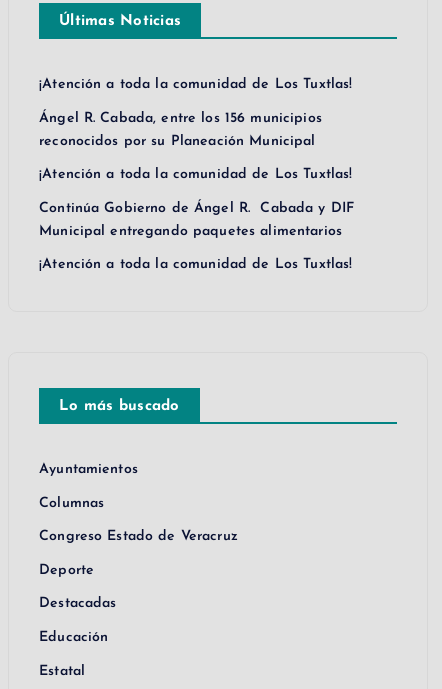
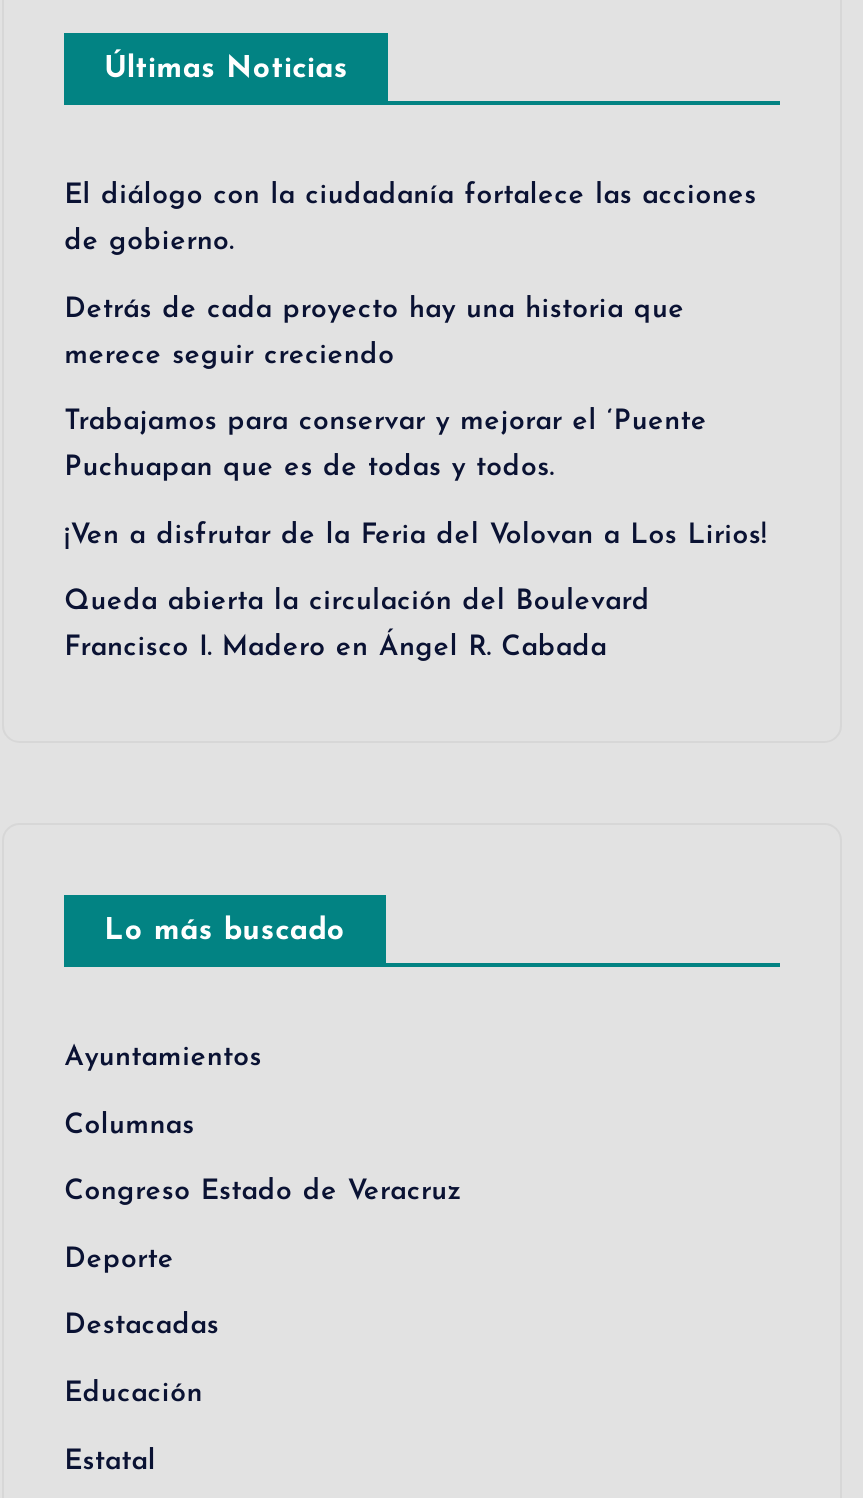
- ¡Atención a toda la comunidad de Los Tuxtlas!
- Ángel R. Cabada, entre los 156 municipios
- reconocidos por su Planeación Municipal
- ¡Atención a toda la comunidad de Los Tuxtlas!
- Continúa Gobierno de Ángel R. Cabada y DIF
- Municipal entregando paquetes alimentarios
- ¡Atención a toda la comunidad de Los Tuxtlas!
+ El diálogo con la ciudadanía fortalece las acciones
+ de gobierno.
+ Detrás de cada proyecto hay una historia que
+ merece seguir creciendo
+ Trabajamos para conservar y mejorar el ‘Puente
+ Puchuapan que es de todas y todos.
+ ¡Ven a disfrutar de la Feria del Volovan a Los Lirios!
+ Queda abierta la circulación del Boulevard
+ Francisco I. Madero en Ángel R. Cabada
